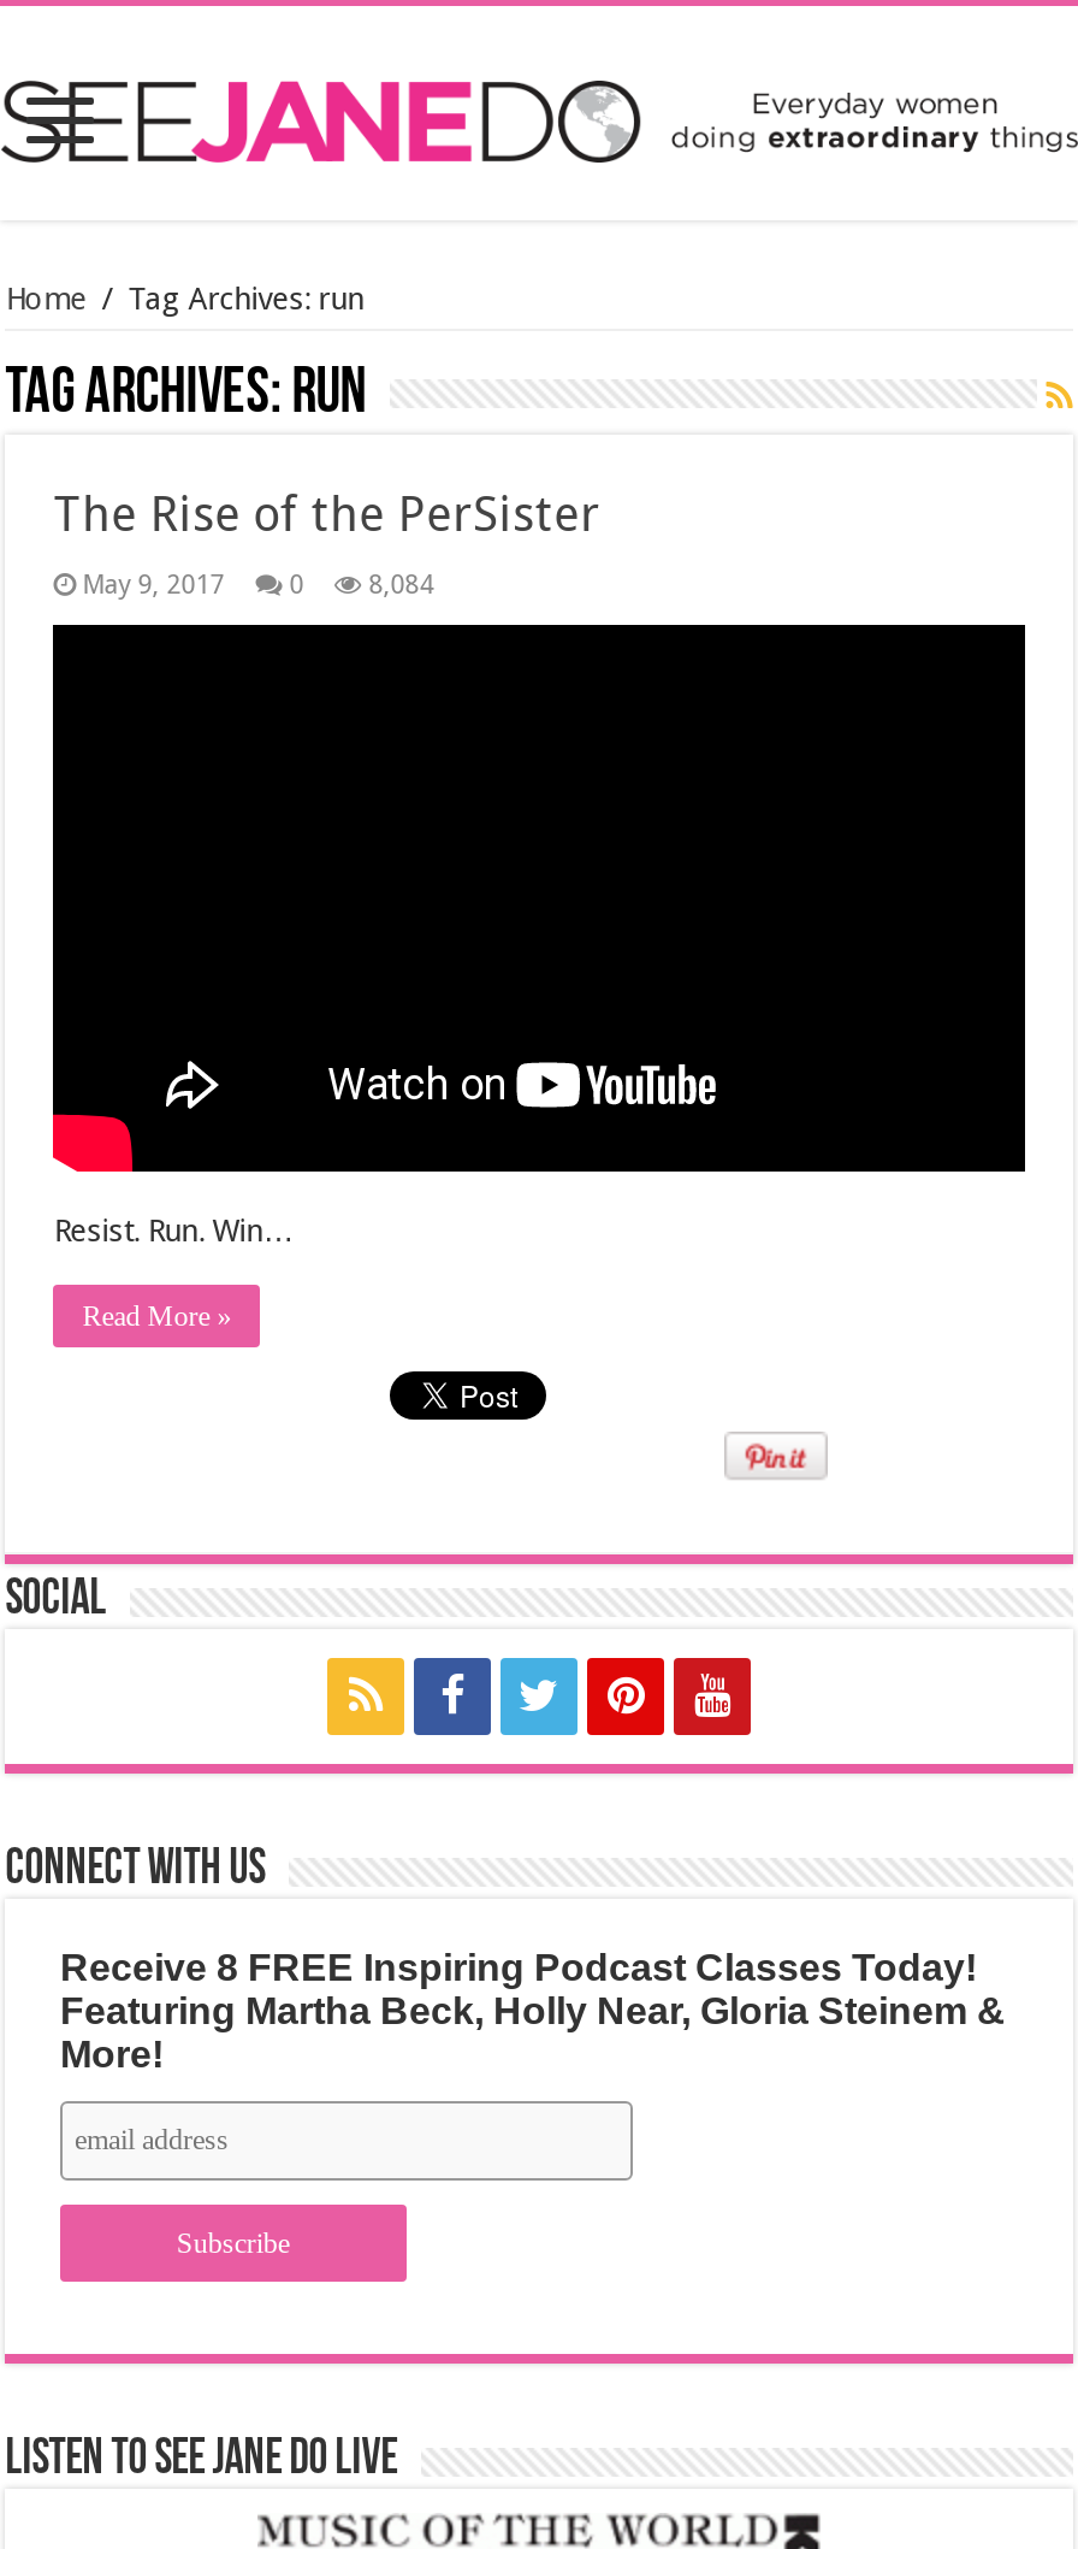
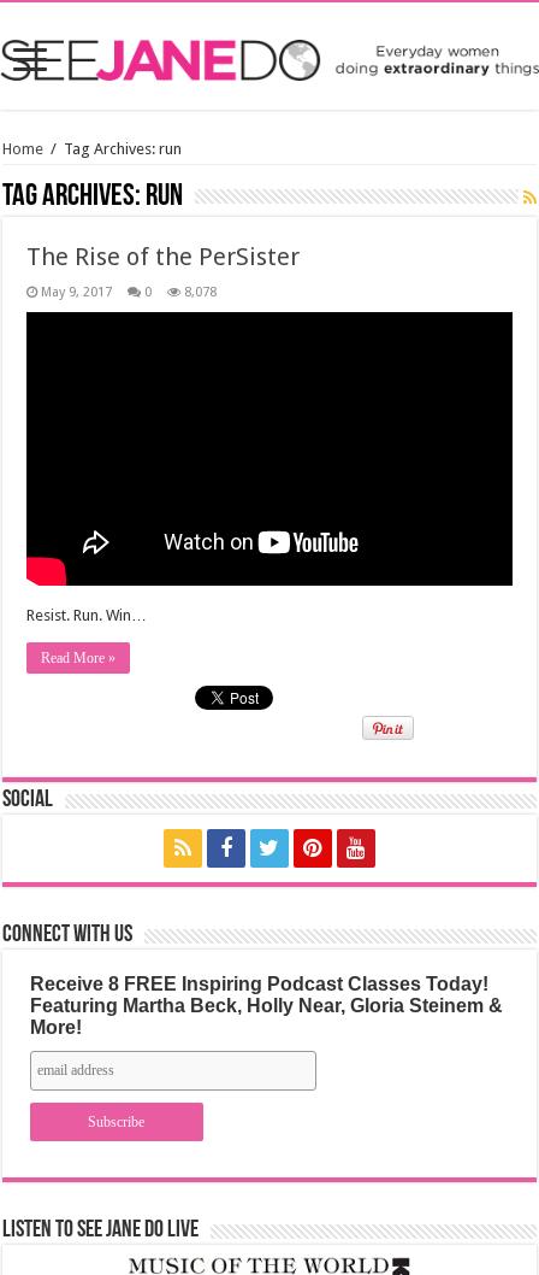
- 8,084
+ 8,078
